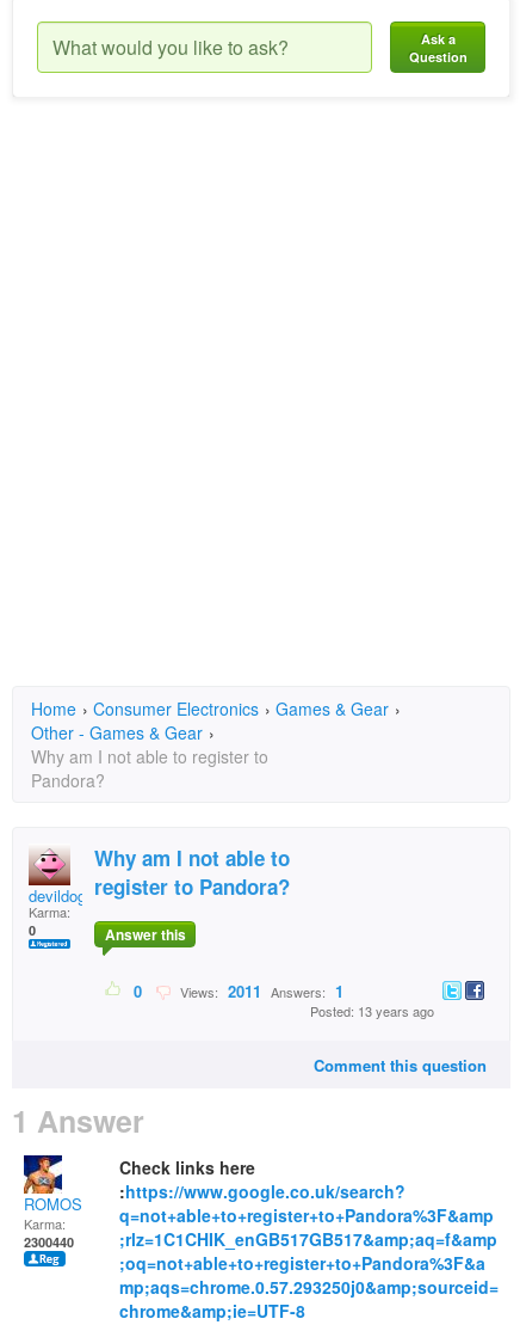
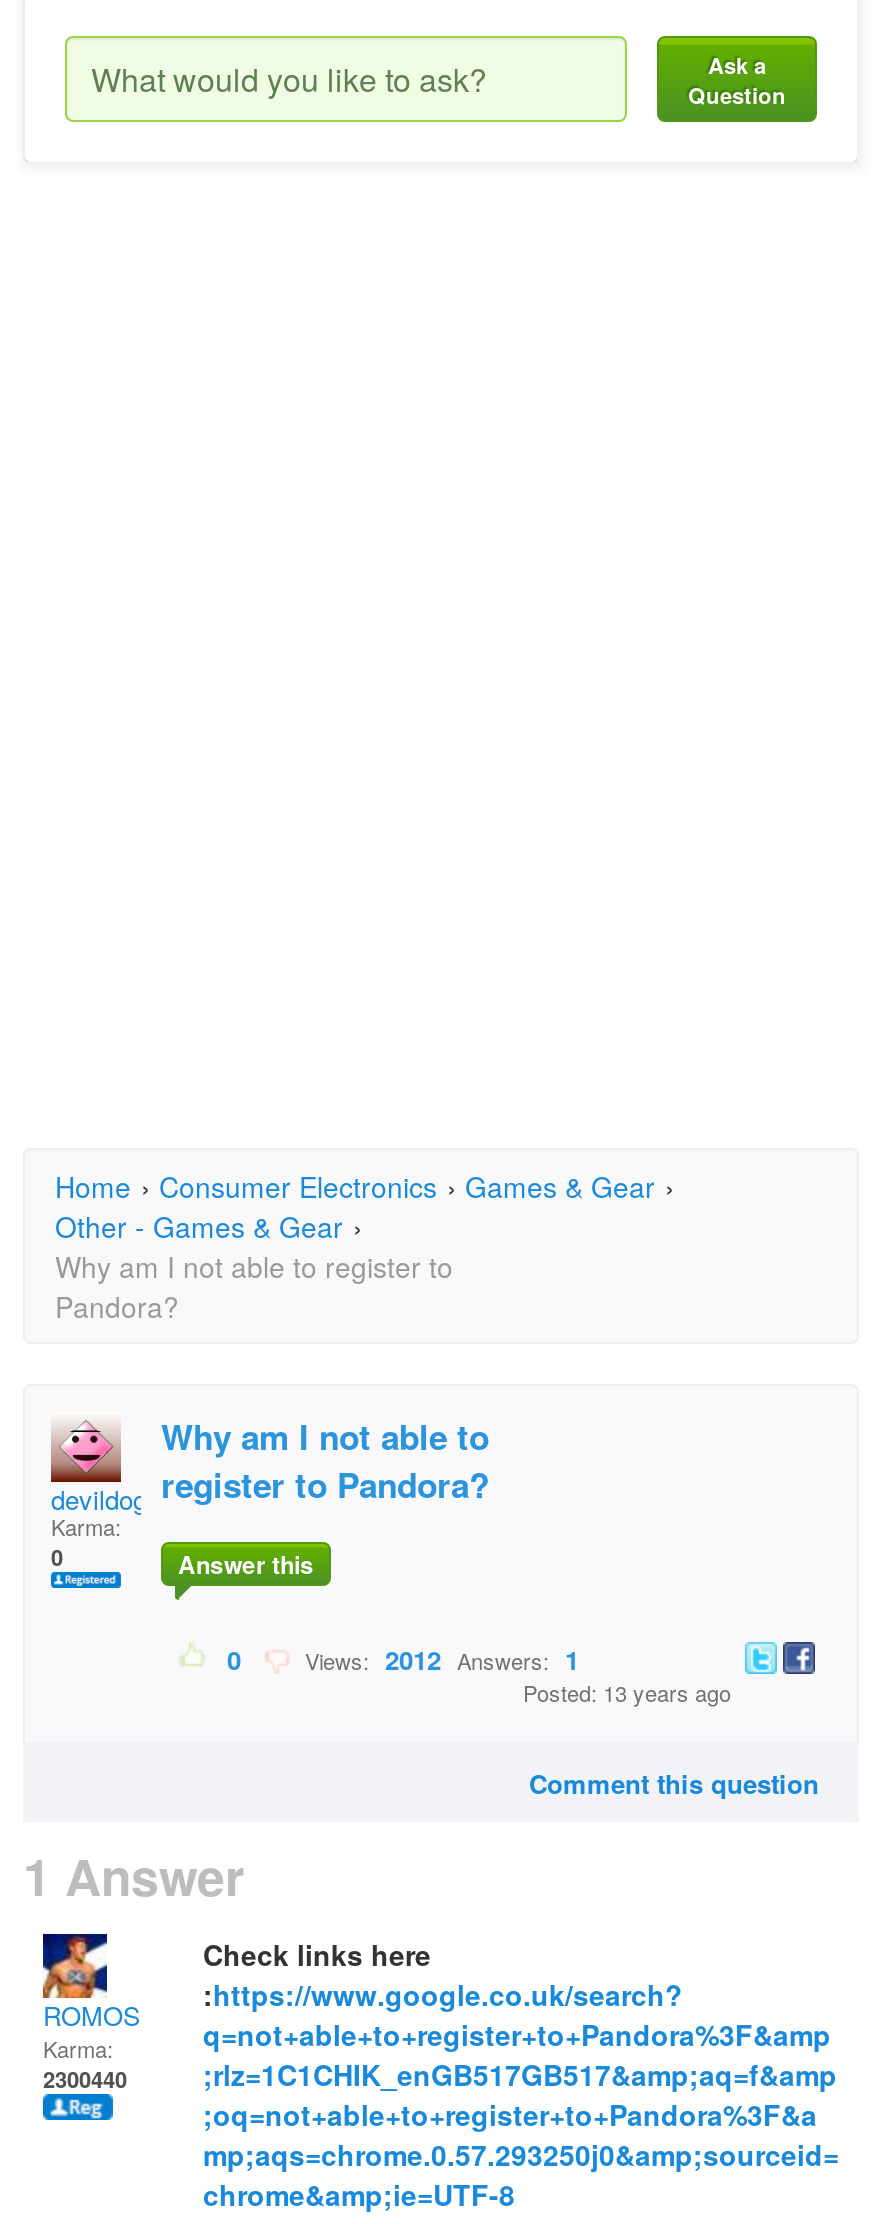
- Views: 2011 Answers: 1
+ Views: 2012 Answers: 1
